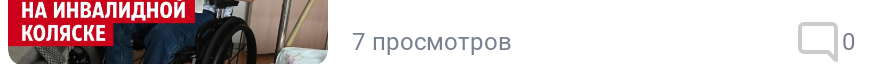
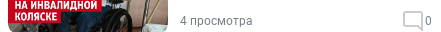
- 7 просмотров
+ 4 просмотра
